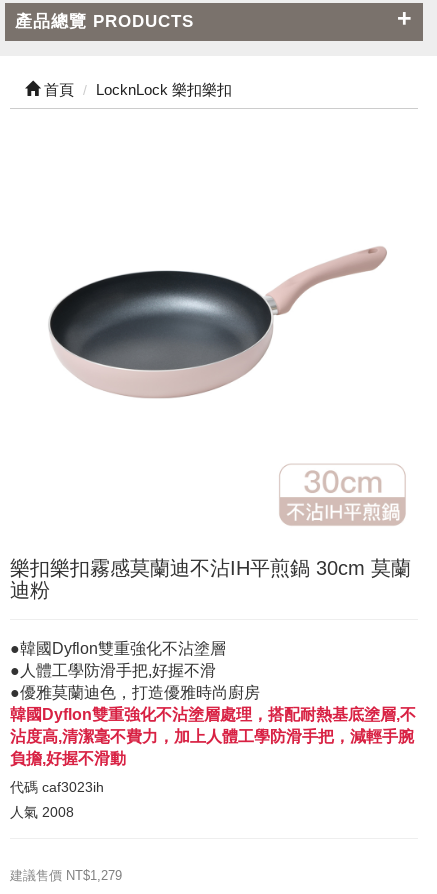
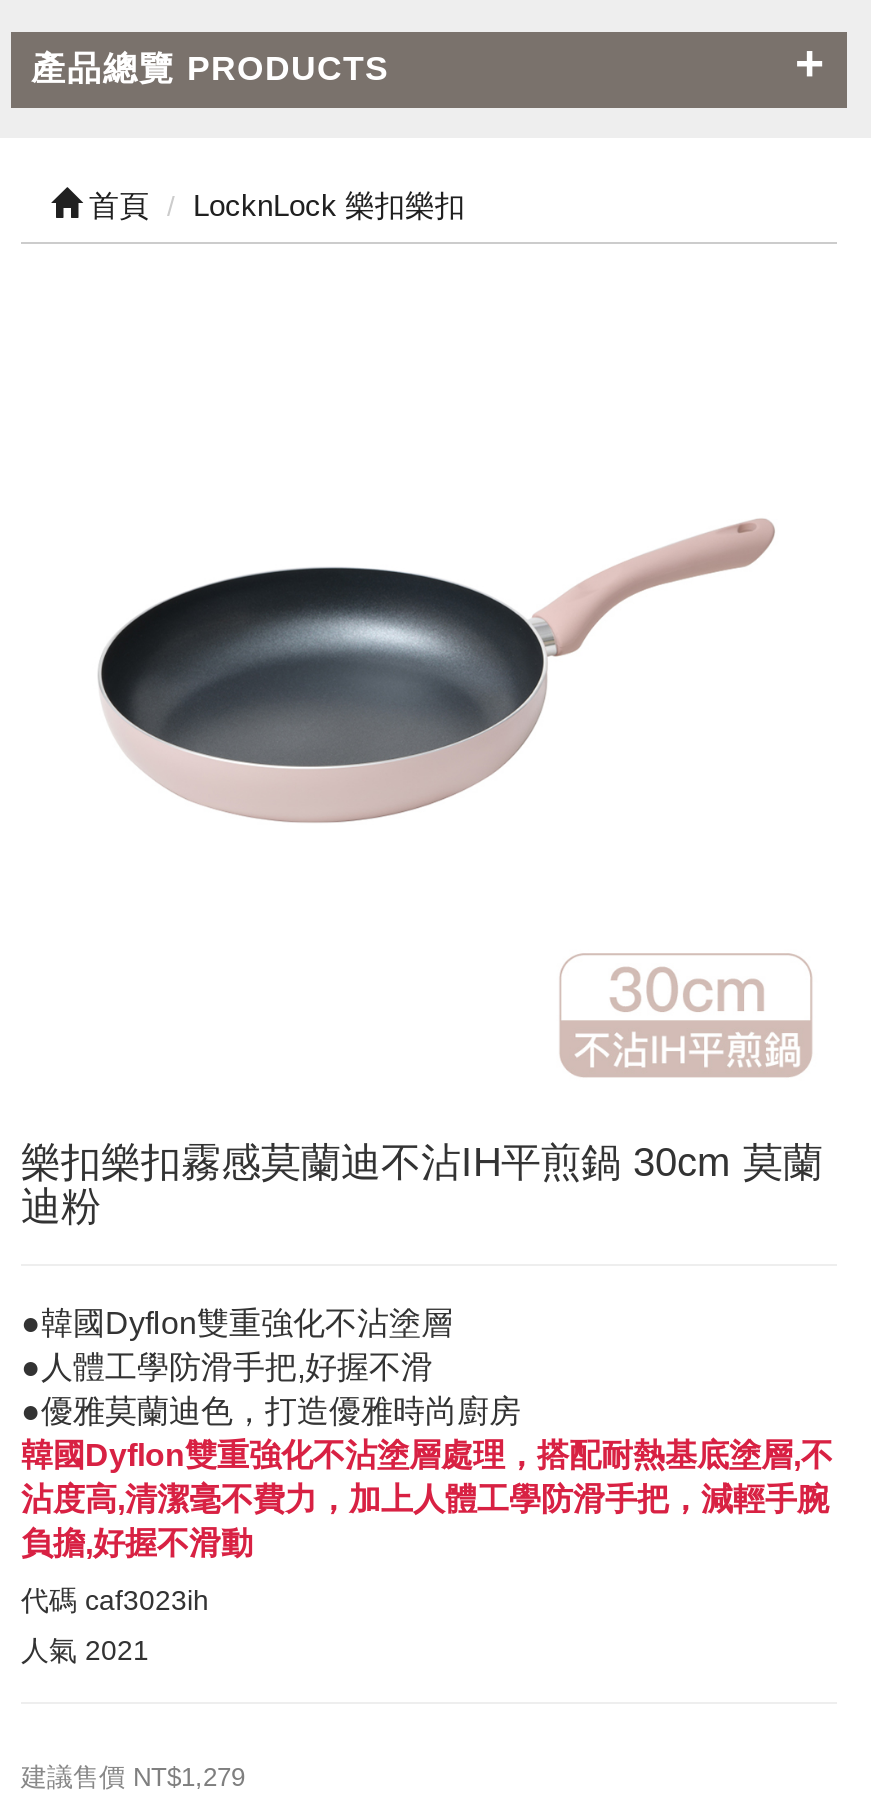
- 人氣2008
+ 人氣2021
